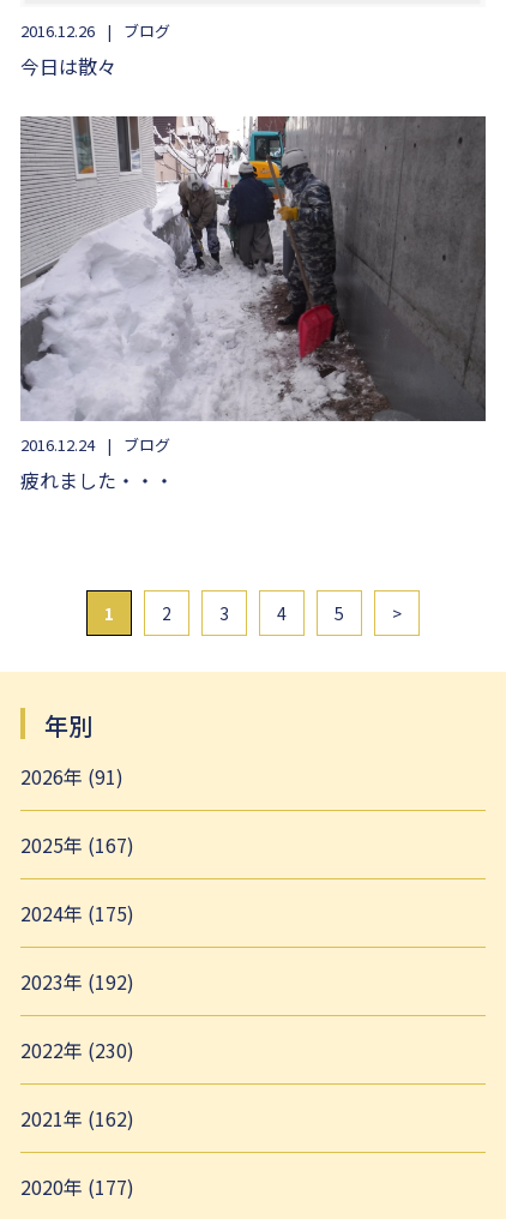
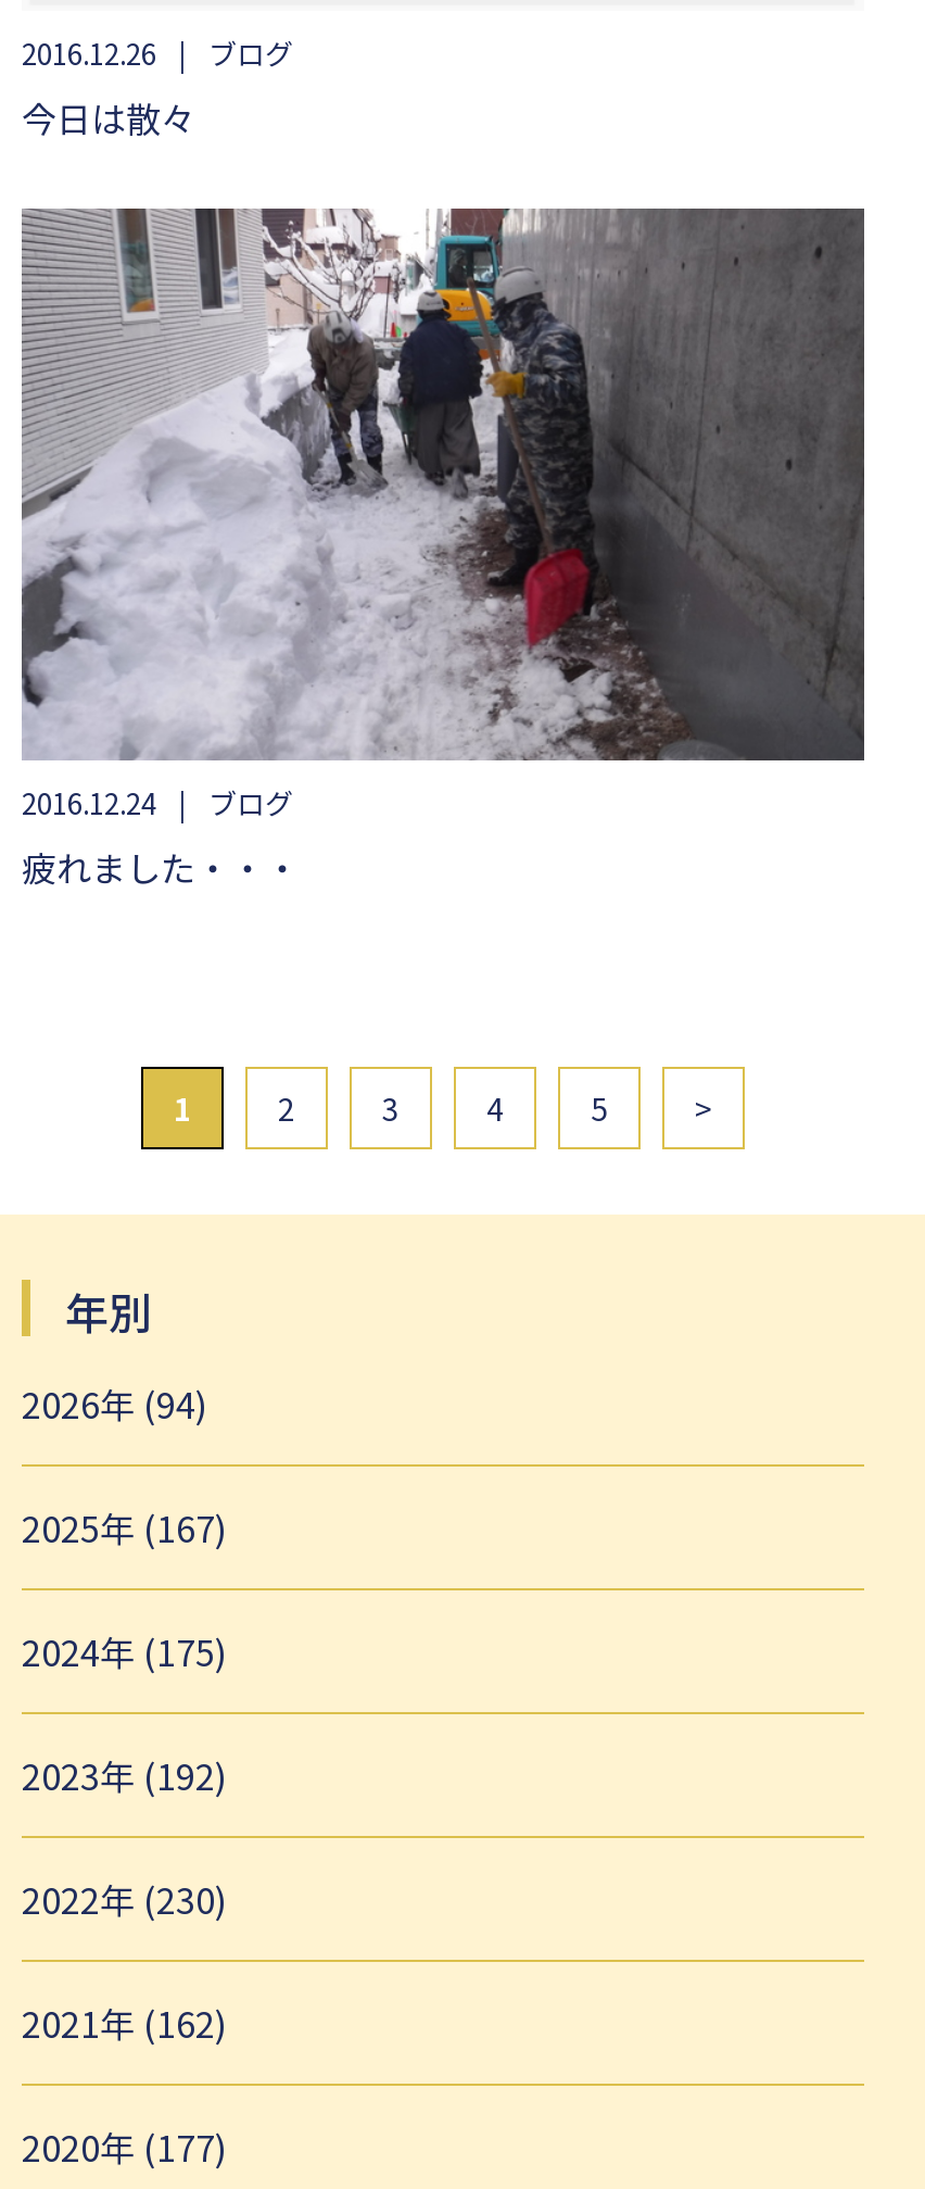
- 2026年 (91)
+ 2026年 (94)
